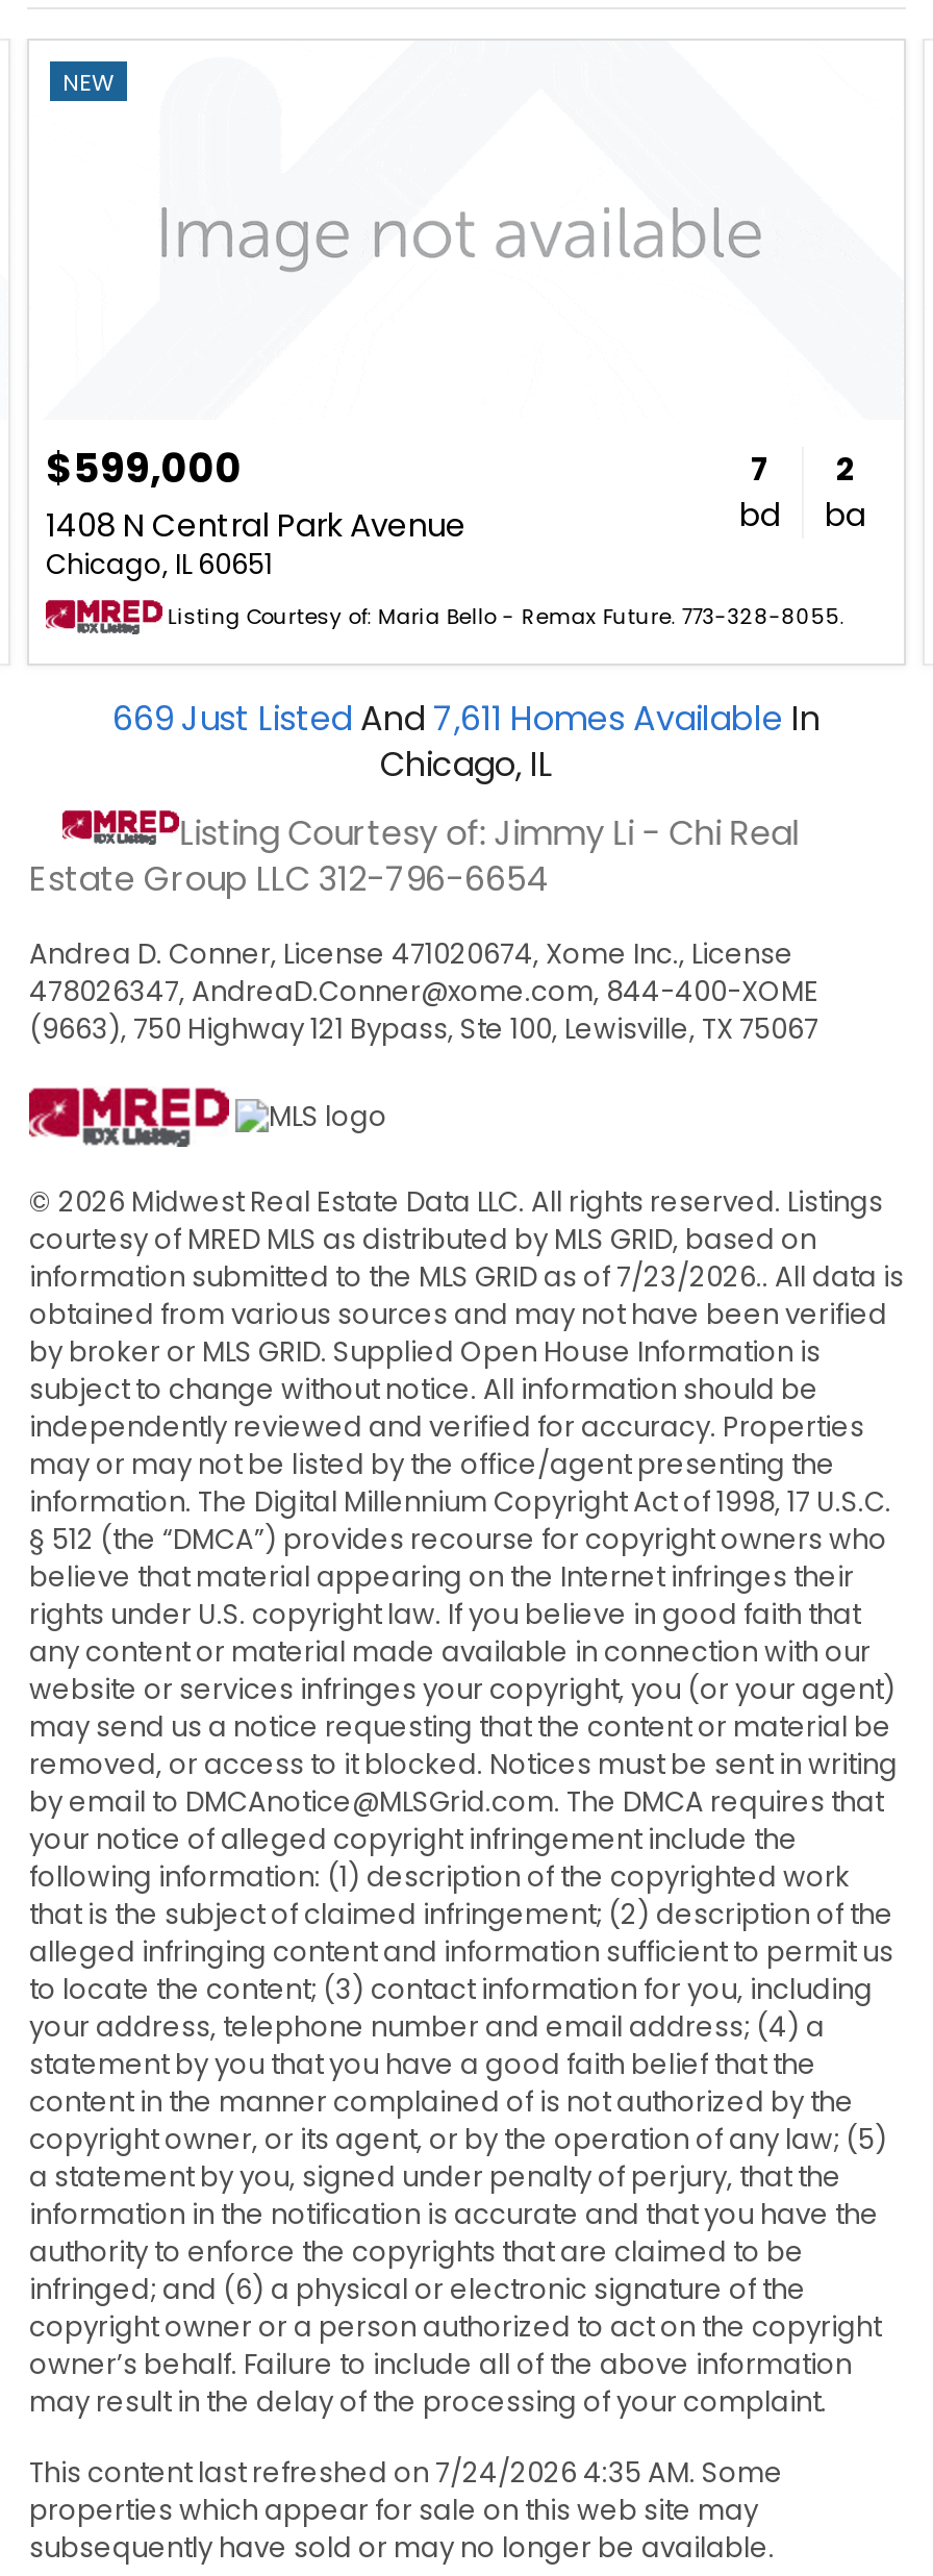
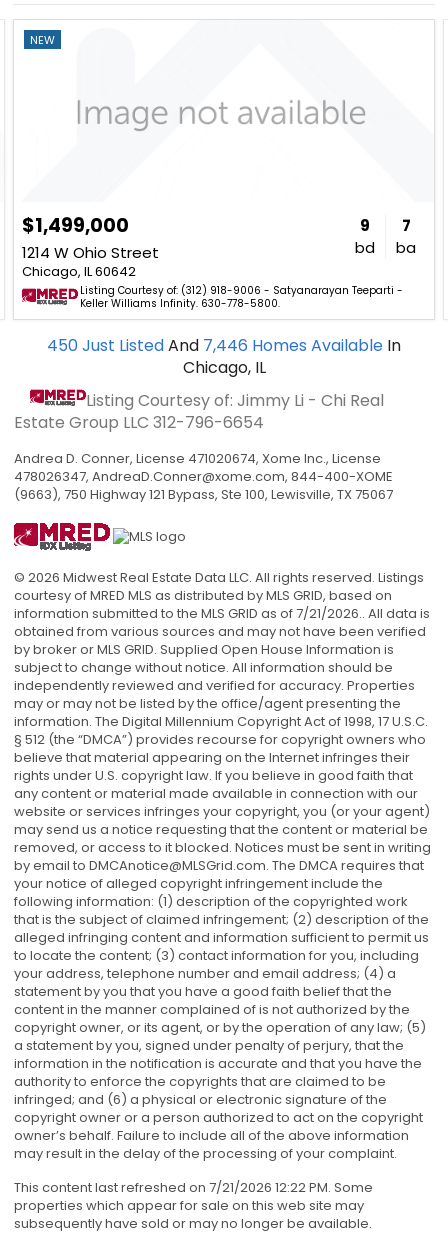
- $599,000
- 1408 N Central Park Avenue
- Chicago, IL 60651
+ $1,499,000
+ 1214 W Ohio Street
+ Chicago, IL 60642

- 7
+ 9

- 2
+ 7

- Listing Courtesy of: Maria Bello - Remax Future. 773-328-8055.
+ Listing Courtesy of: (312) 918-9006 - Satyanarayan Teeparti -
+ Keller Williams Infinity. 630-778-5800.

- 669 Just Listed And 7,611 Homes Available In
+ 450 Just Listed And 7,446 Homes Available In

- information submitted to the MLS GRID as of 7/23/2026.. All data is
+ information submitted to the MLS GRID as of 7/21/2026.. All data is

- This content last refreshed on 7/24/2026 4:35 AM. Some
+ This content last refreshed on 7/21/2026 12:22 PM. Some
